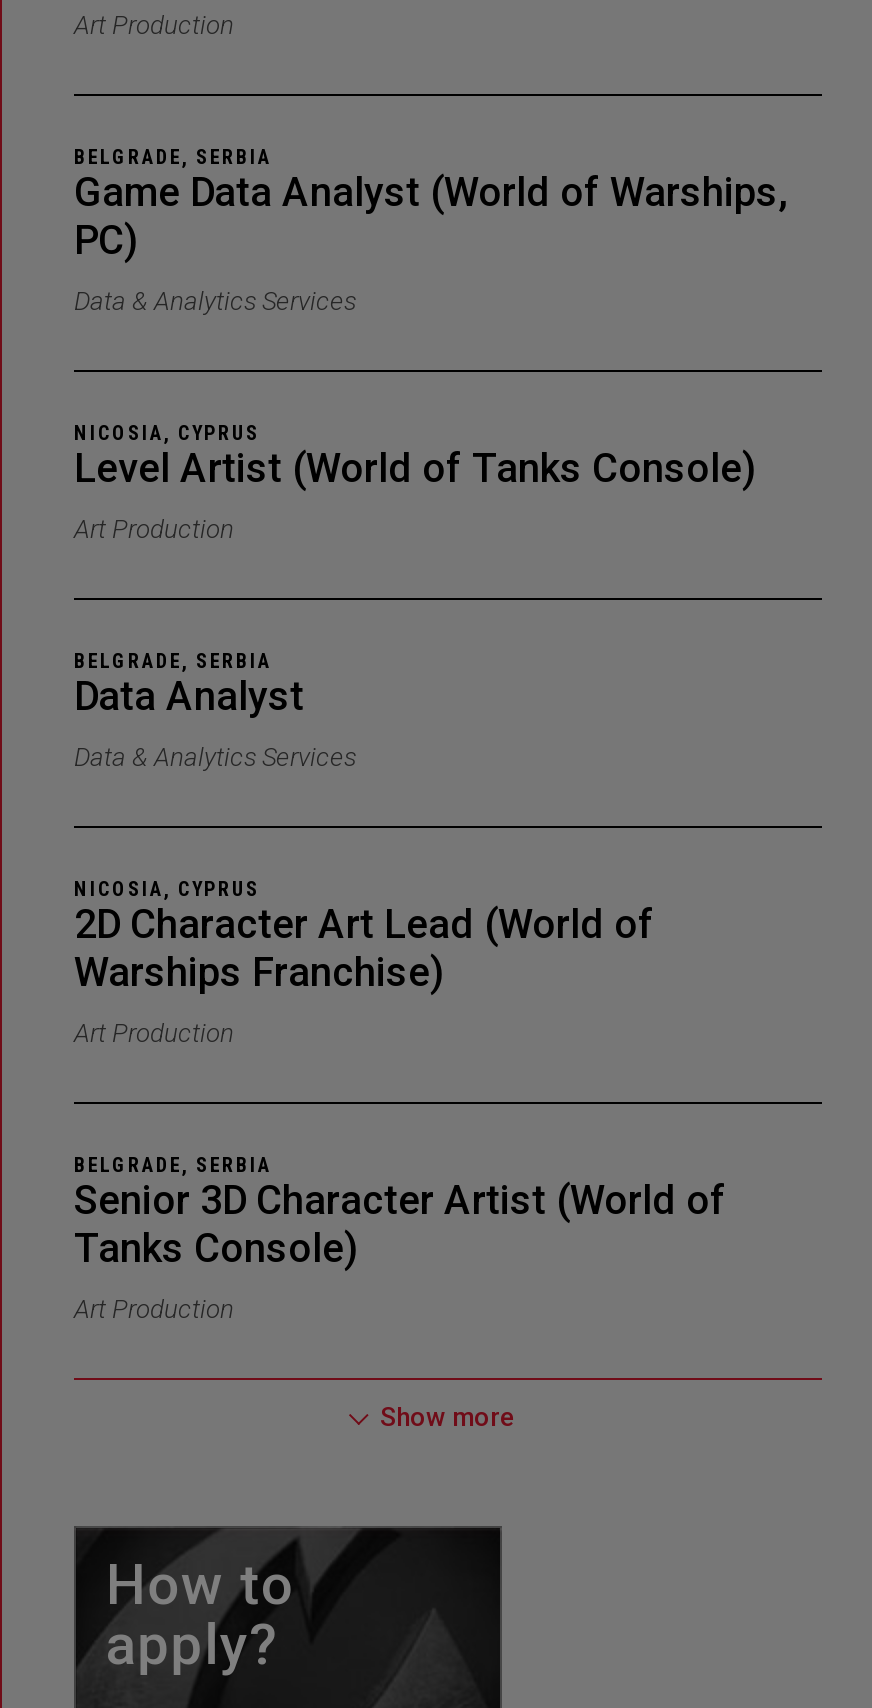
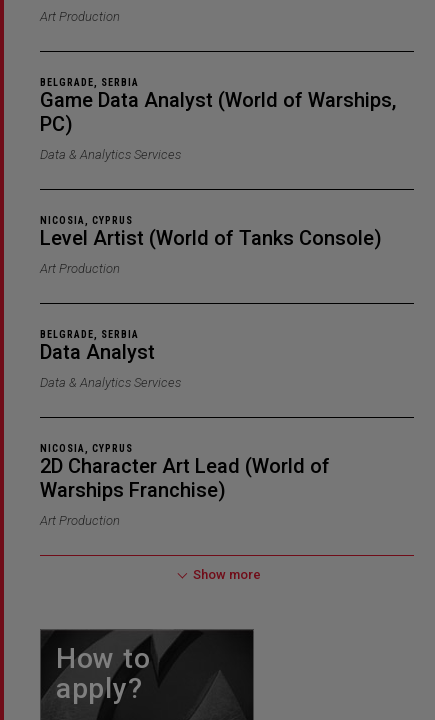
- BELGRADE, SERBIA

- Senior 3D Character Artist (World of
- Tanks Console)
- Art Production
